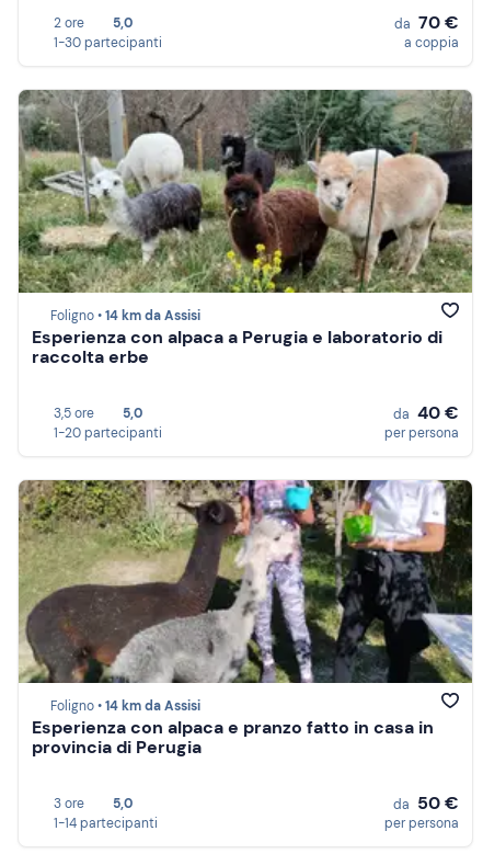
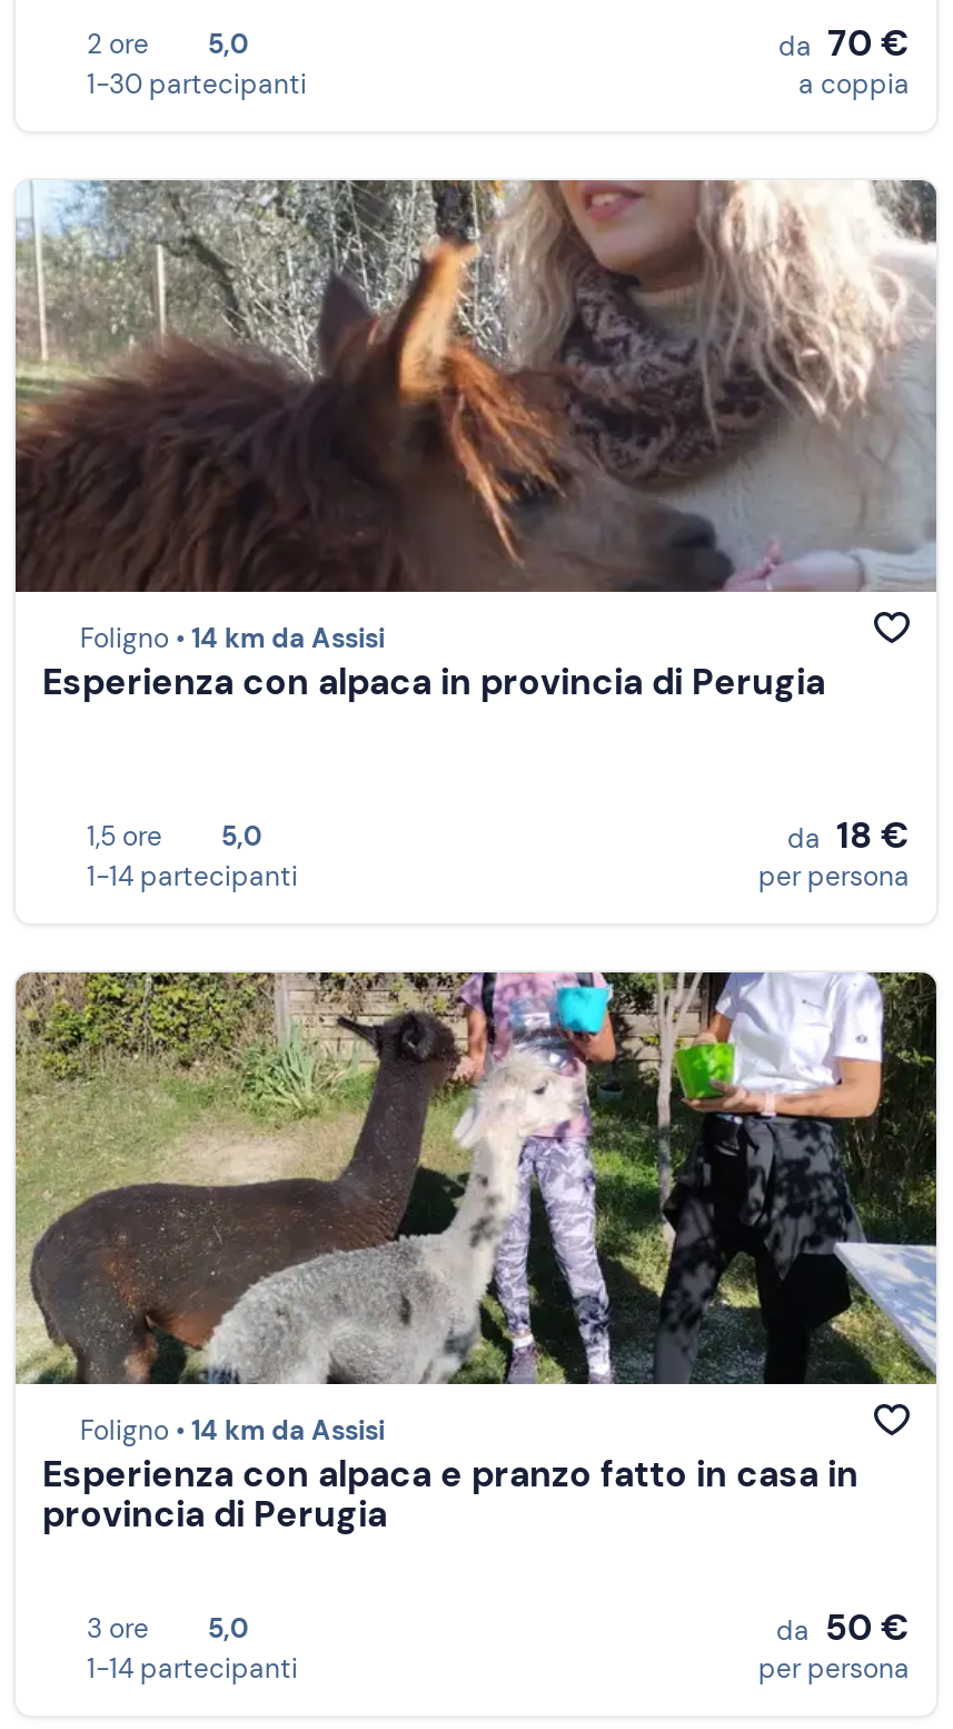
- [image]
- Esperienza con alpaca a Perugia e laboratorio di
- raccolta erbe
+ [image]
+ Esperienza con alpaca in provincia di Perugia

- 3,5 ore 5,0
+ 1,5 ore 5,0

- da 40 €
+ da 18 €

- 1-20 partecipanti
+ 1-14 partecipanti
